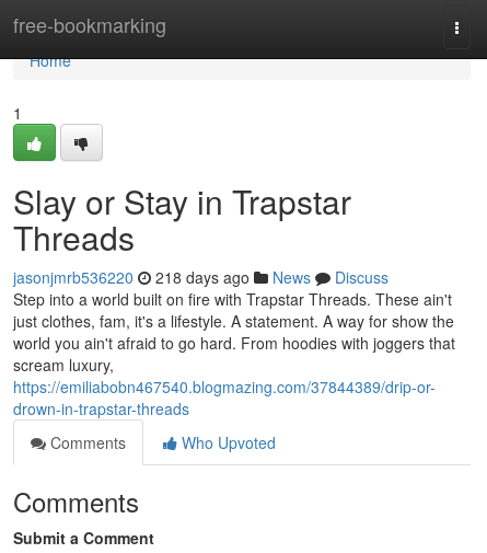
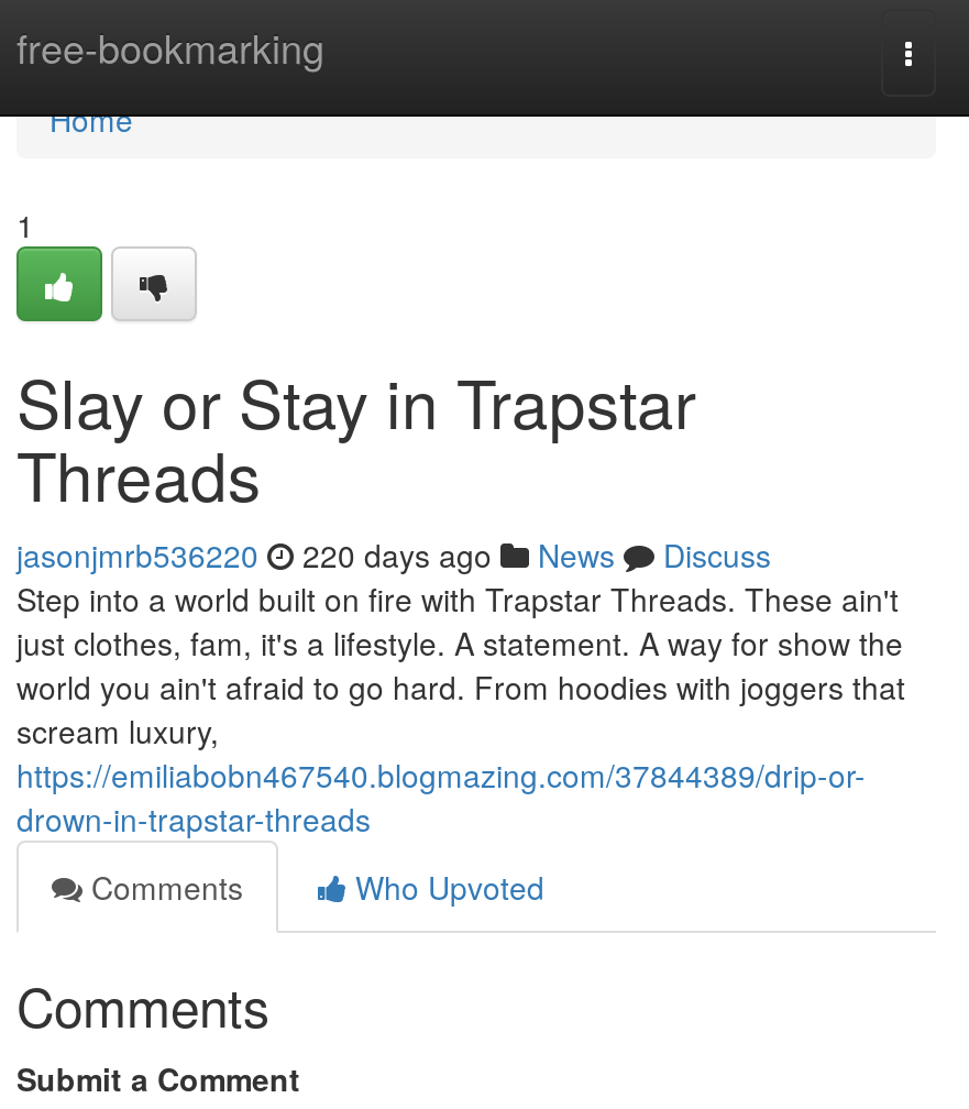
- jasonjmrb536220 218 days ago News Discuss
+ jasonjmrb536220 220 days ago News Discuss
